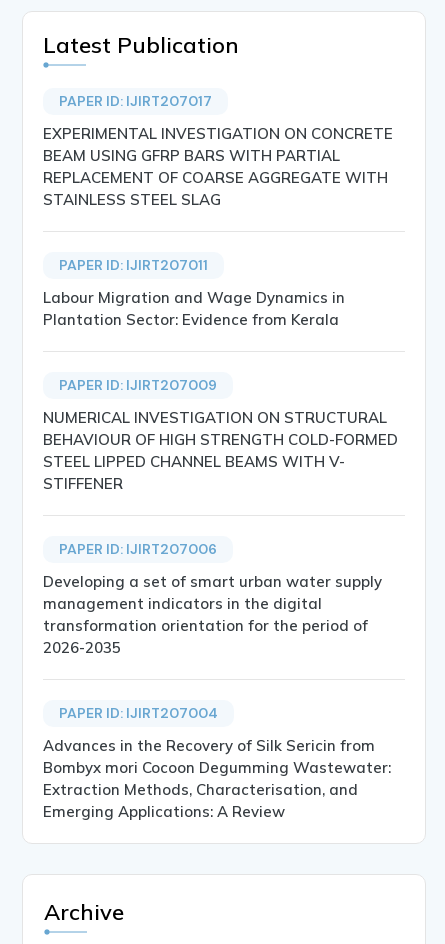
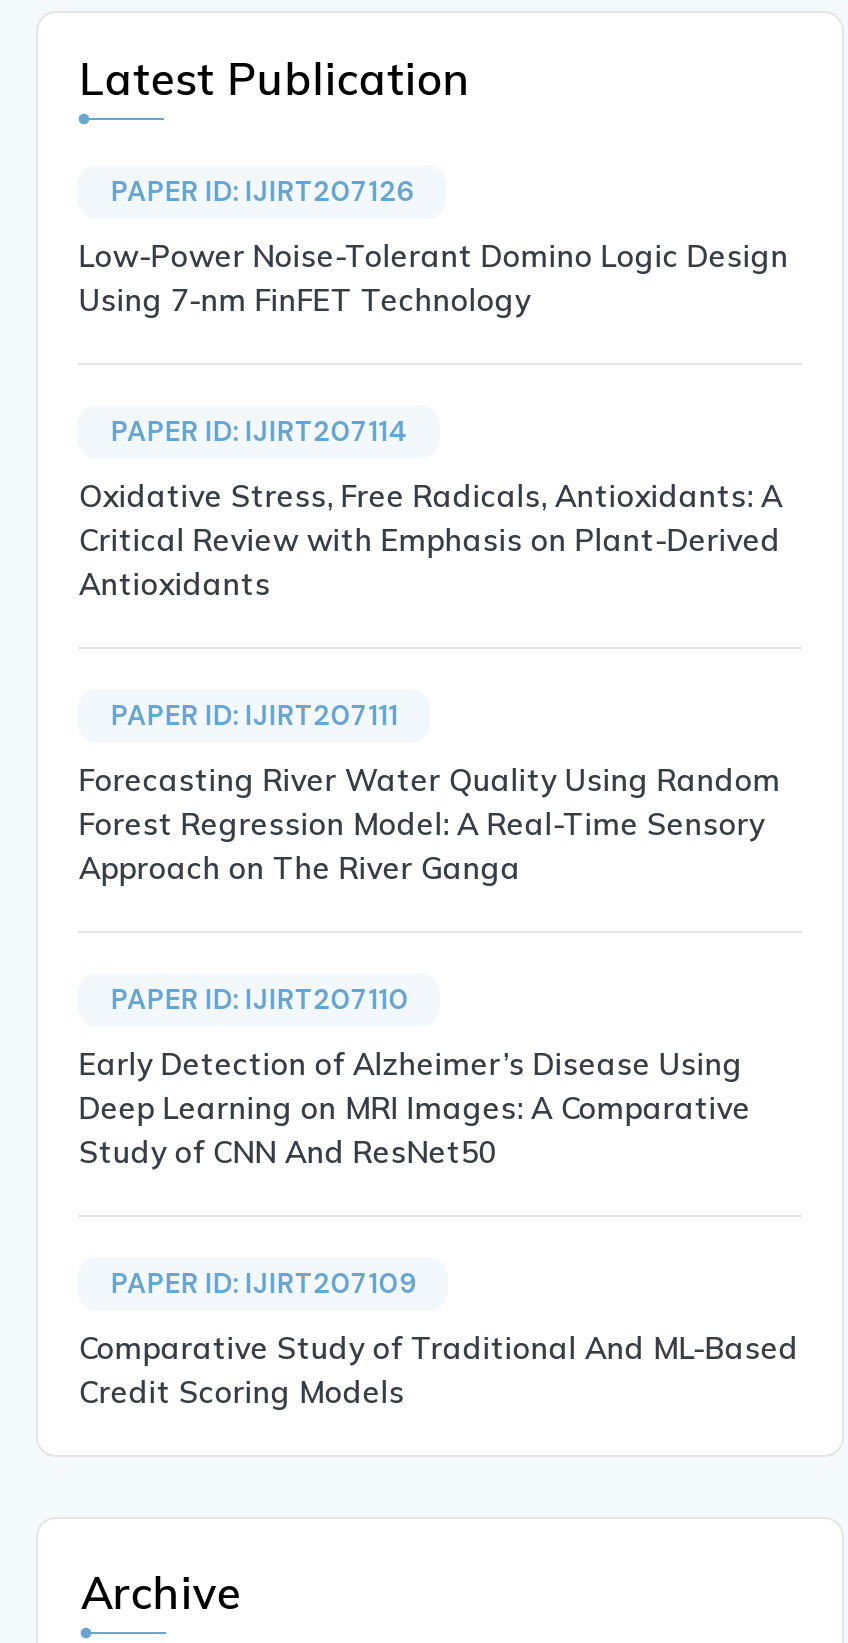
- PAPER ID: IJIRT207017
+ PAPER ID: IJIRT207126

- EXPERIMENTAL INVESTIGATION ON CONCRETE
- BEAM USING GFRP BARS WITH PARTIAL
- REPLACEMENT OF COARSE AGGREGATE WITH
- STAINLESS STEEL SLAG
+ Low-Power Noise-Tolerant Domino Logic Design
+ Using 7-nm FinFET Technology

- PAPER ID: IJIRT207011
+ PAPER ID: IJIRT207114

- Labour Migration and Wage Dynamics in
- Plantation Sector: Evidence from Kerala
+ Oxidative Stress, Free Radicals, Antioxidants: A
+ Critical Review with Emphasis on Plant-Derived
+ Antioxidants

- PAPER ID: IJIRT207009
+ PAPER ID: IJIRT207111

- NUMERICAL INVESTIGATION ON STRUCTURAL
- BEHAVIOUR OF HIGH STRENGTH COLD-FORMED
- STEEL LIPPED CHANNEL BEAMS WITH V-
- STIFFENER
+ Forecasting River Water Quality Using Random
+ Forest Regression Model: A Real-Time Sensory
+ Approach on The River Ganga

- PAPER ID: IJIRT207006
+ PAPER ID: IJIRT207110

- Developing a set of smart urban water supply
- management indicators in the digital
- transformation orientation for the period of
- 2026-2035
+ Early Detection of Alzheimer’s Disease Using
+ Deep Learning on MRI Images: A Comparative
+ Study of CNN And ResNet50

- PAPER ID: IJIRT207004
+ PAPER ID: IJIRT207109

- Advances in the Recovery of Silk Sericin from
- Bombyx mori Cocoon Degumming Wastewater:
- Extraction Methods, Characterisation, and
- Emerging Applications: A Review
+ Comparative Study of Traditional And ML-Based
+ Credit Scoring Models
